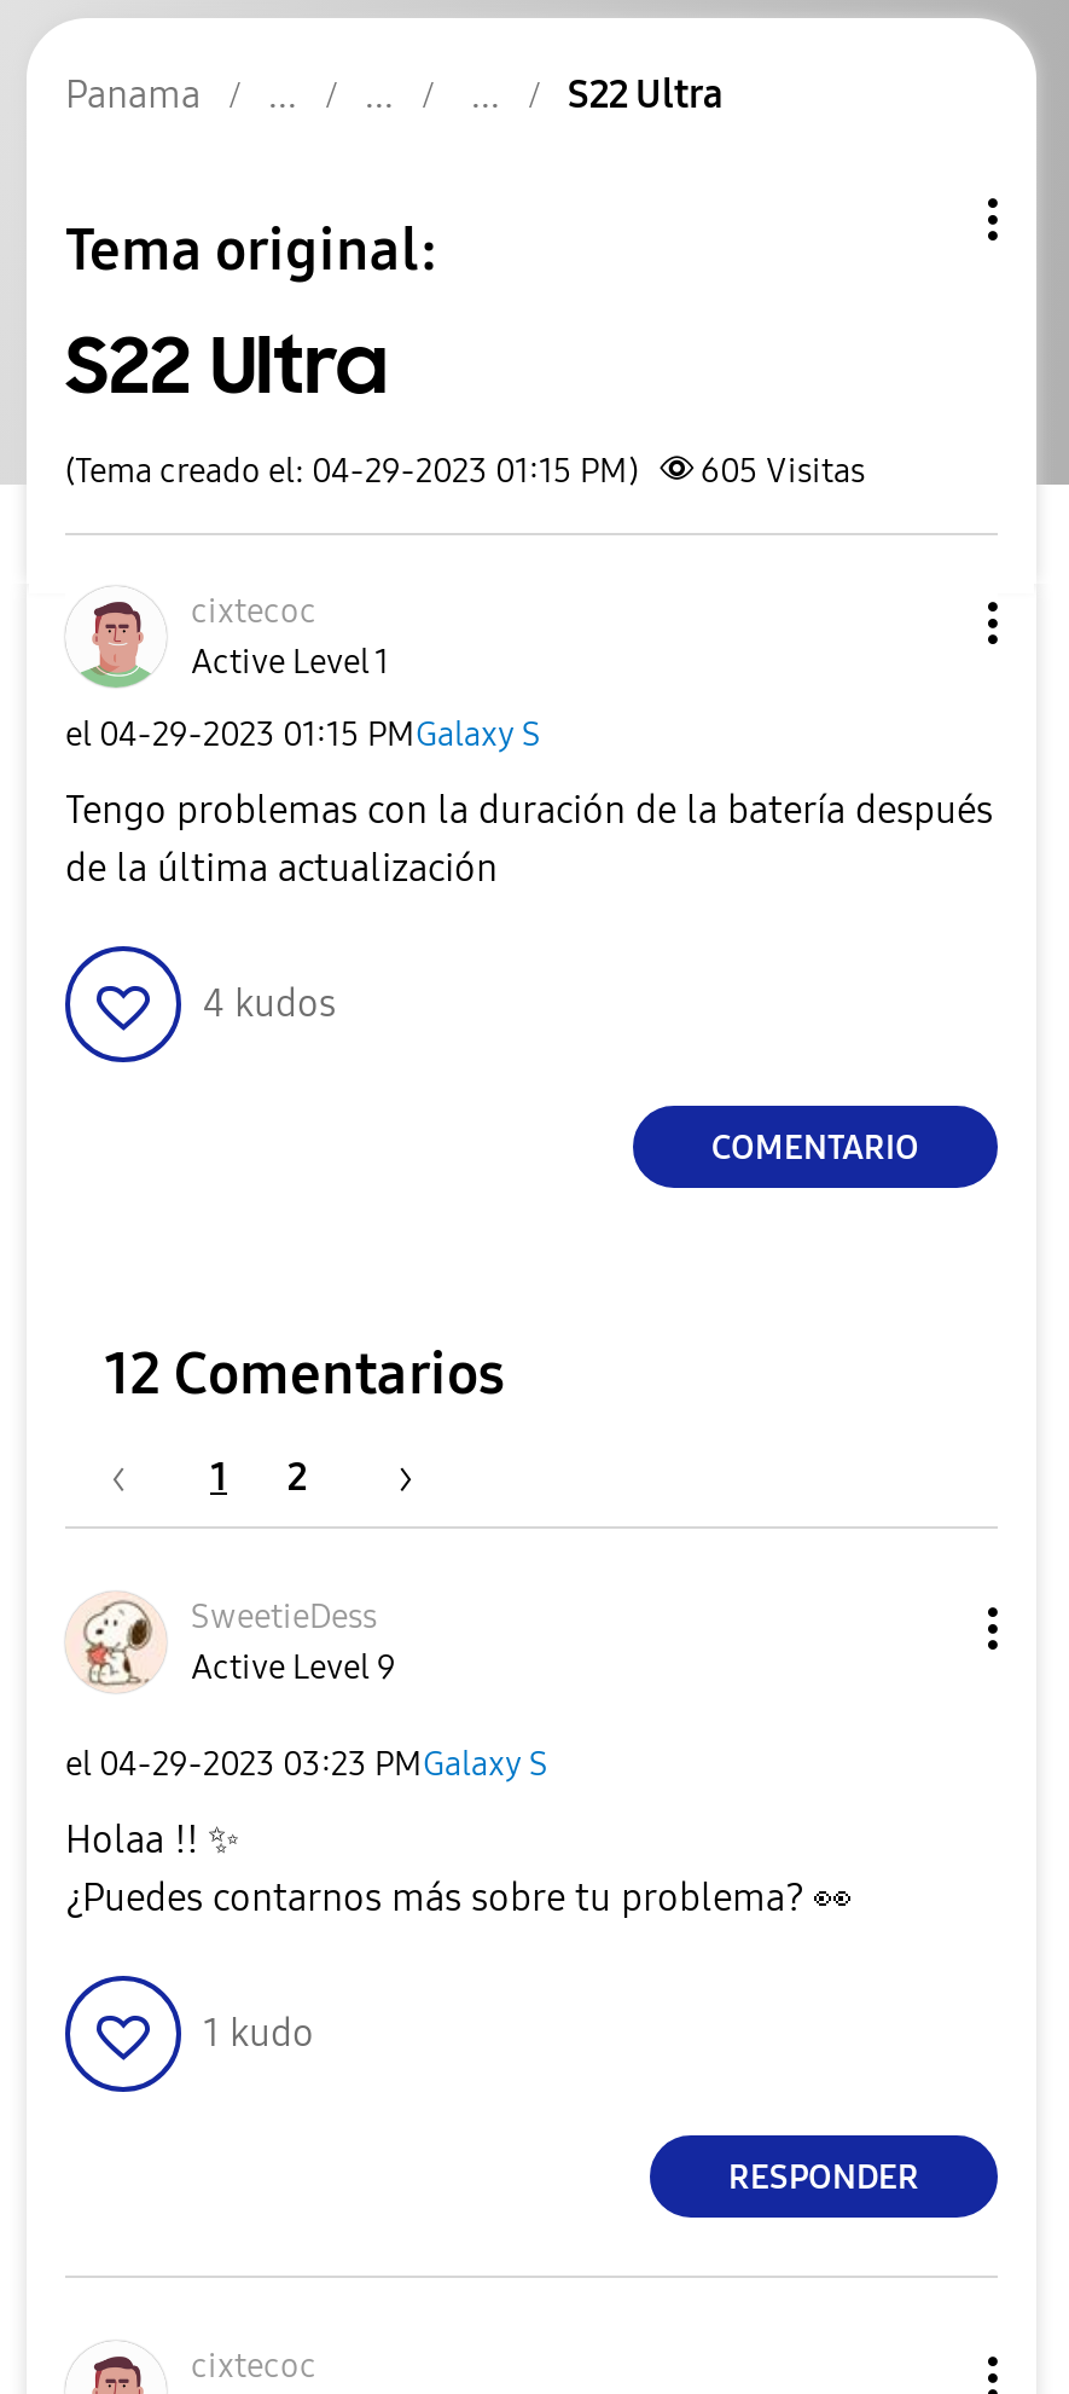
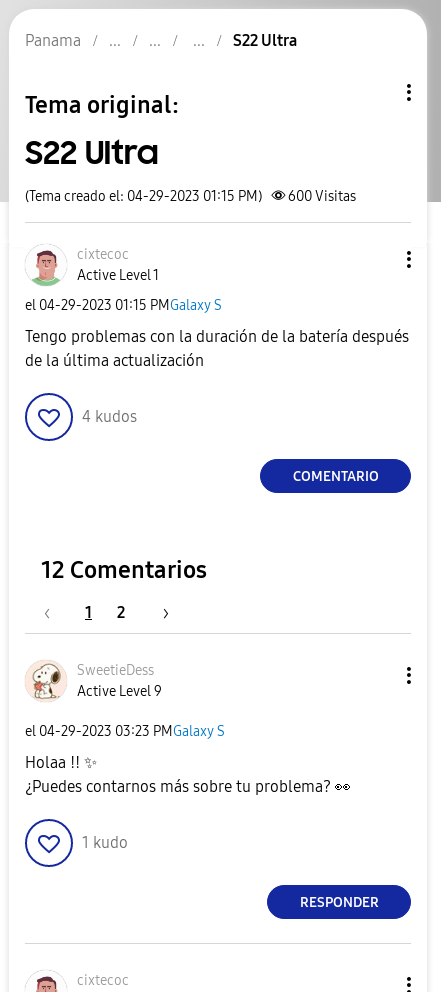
- (Tema creado el: 04-29-2023 01:15 PM) 605 Visitas
+ (Tema creado el: 04-29-2023 01:15 PM) 600 Visitas
